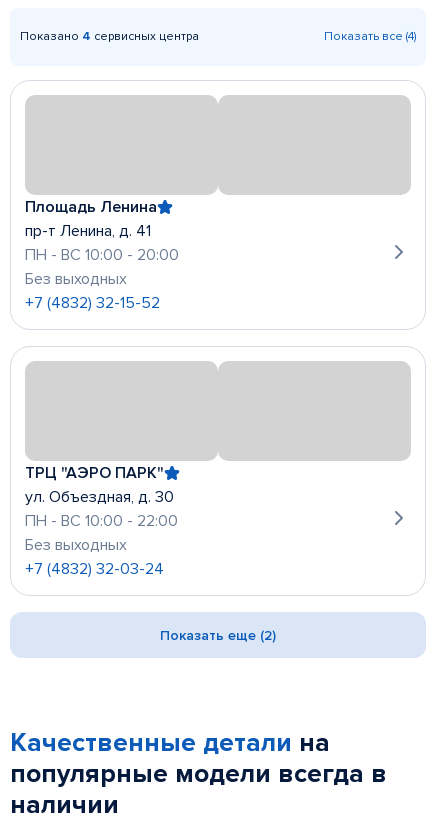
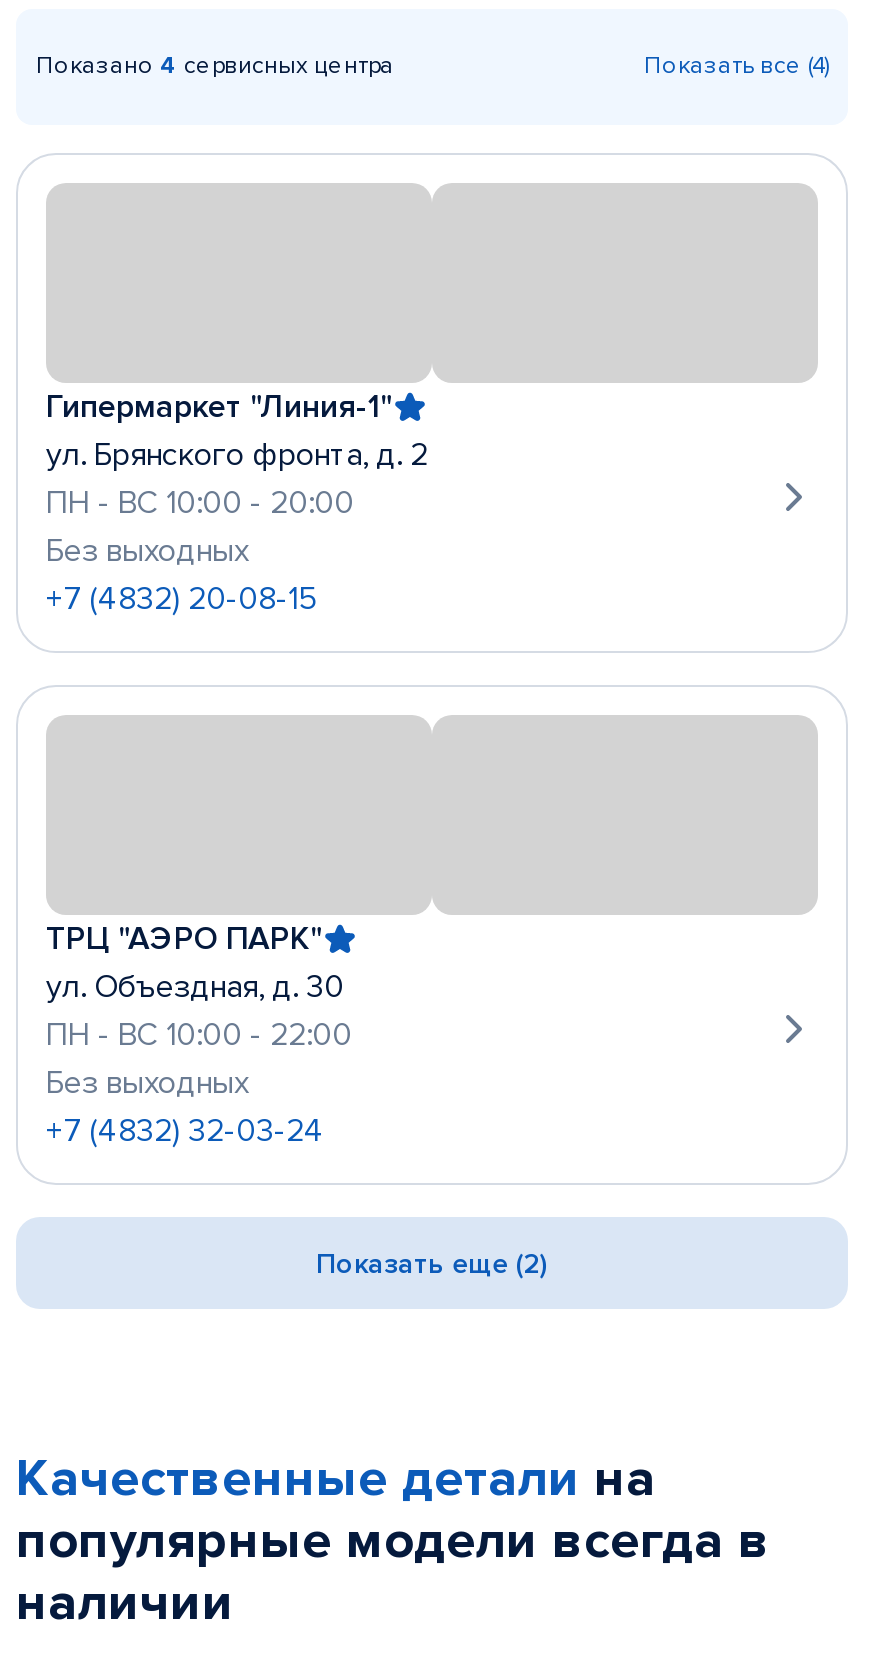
- Площадь Ленина
- пр-т Ленина, д. 41
+ Гипермаркет "Линия-1"
+ ул. Брянского фронта, д. 2

- +7 (4832) 32-15-52
+ +7 (4832) 20-08-15
